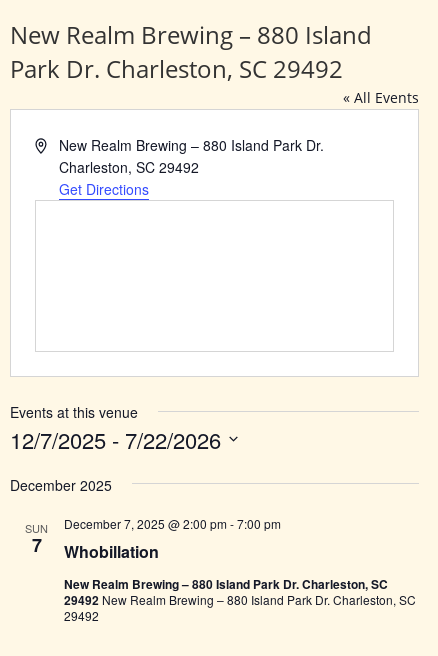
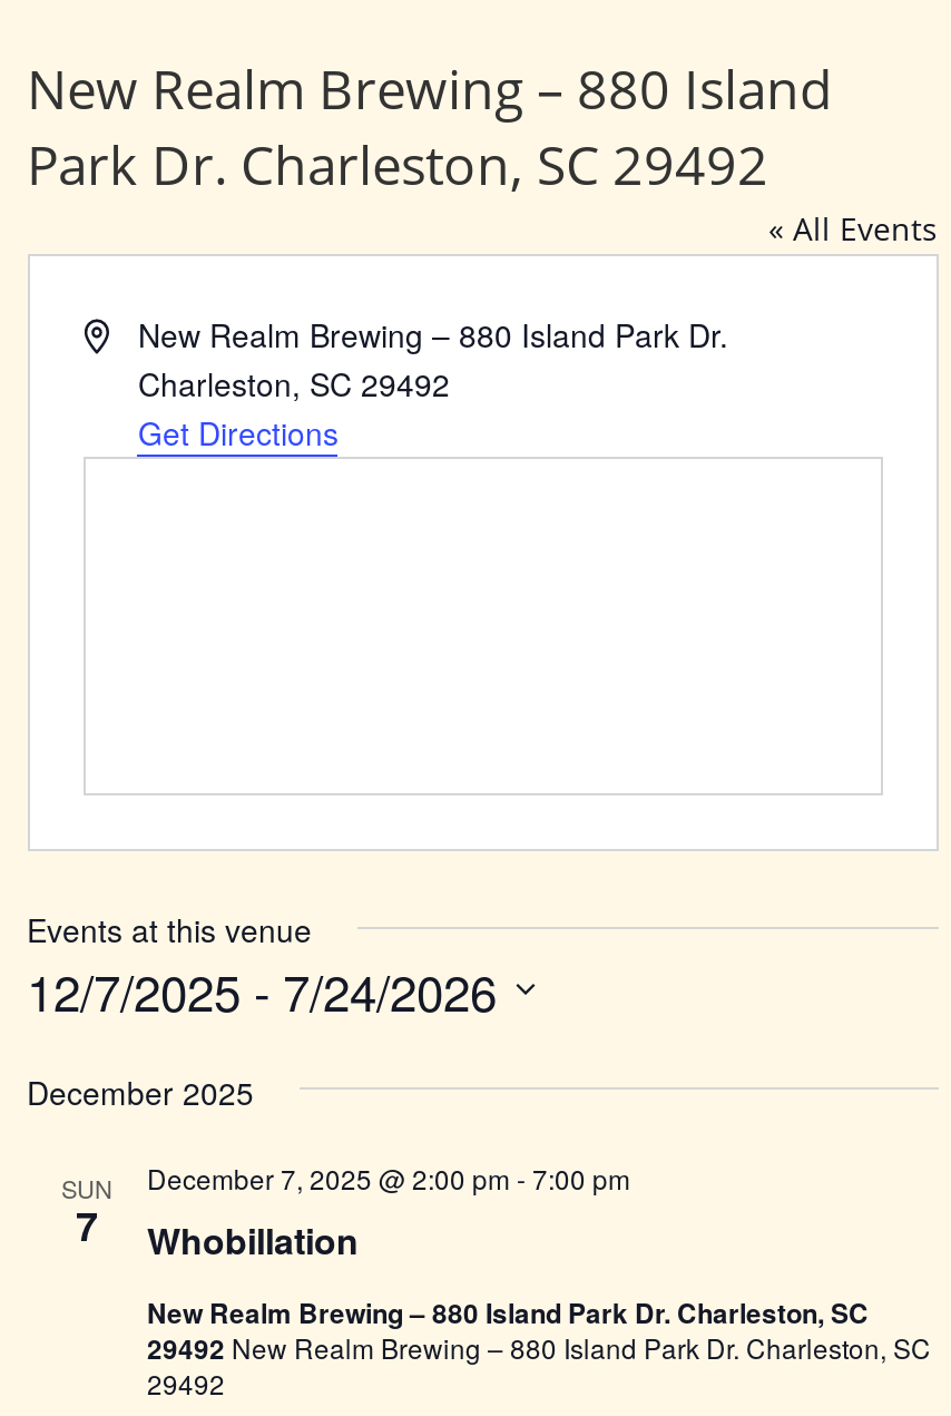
- 12/7/2025 - 7/22/2026
+ 12/7/2025 - 7/24/2026
